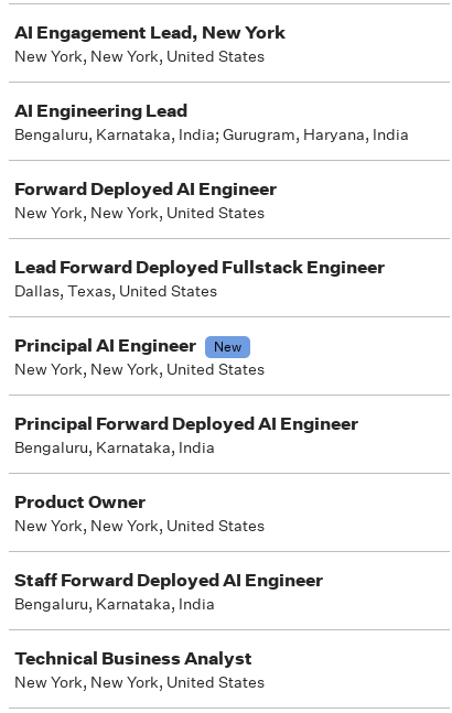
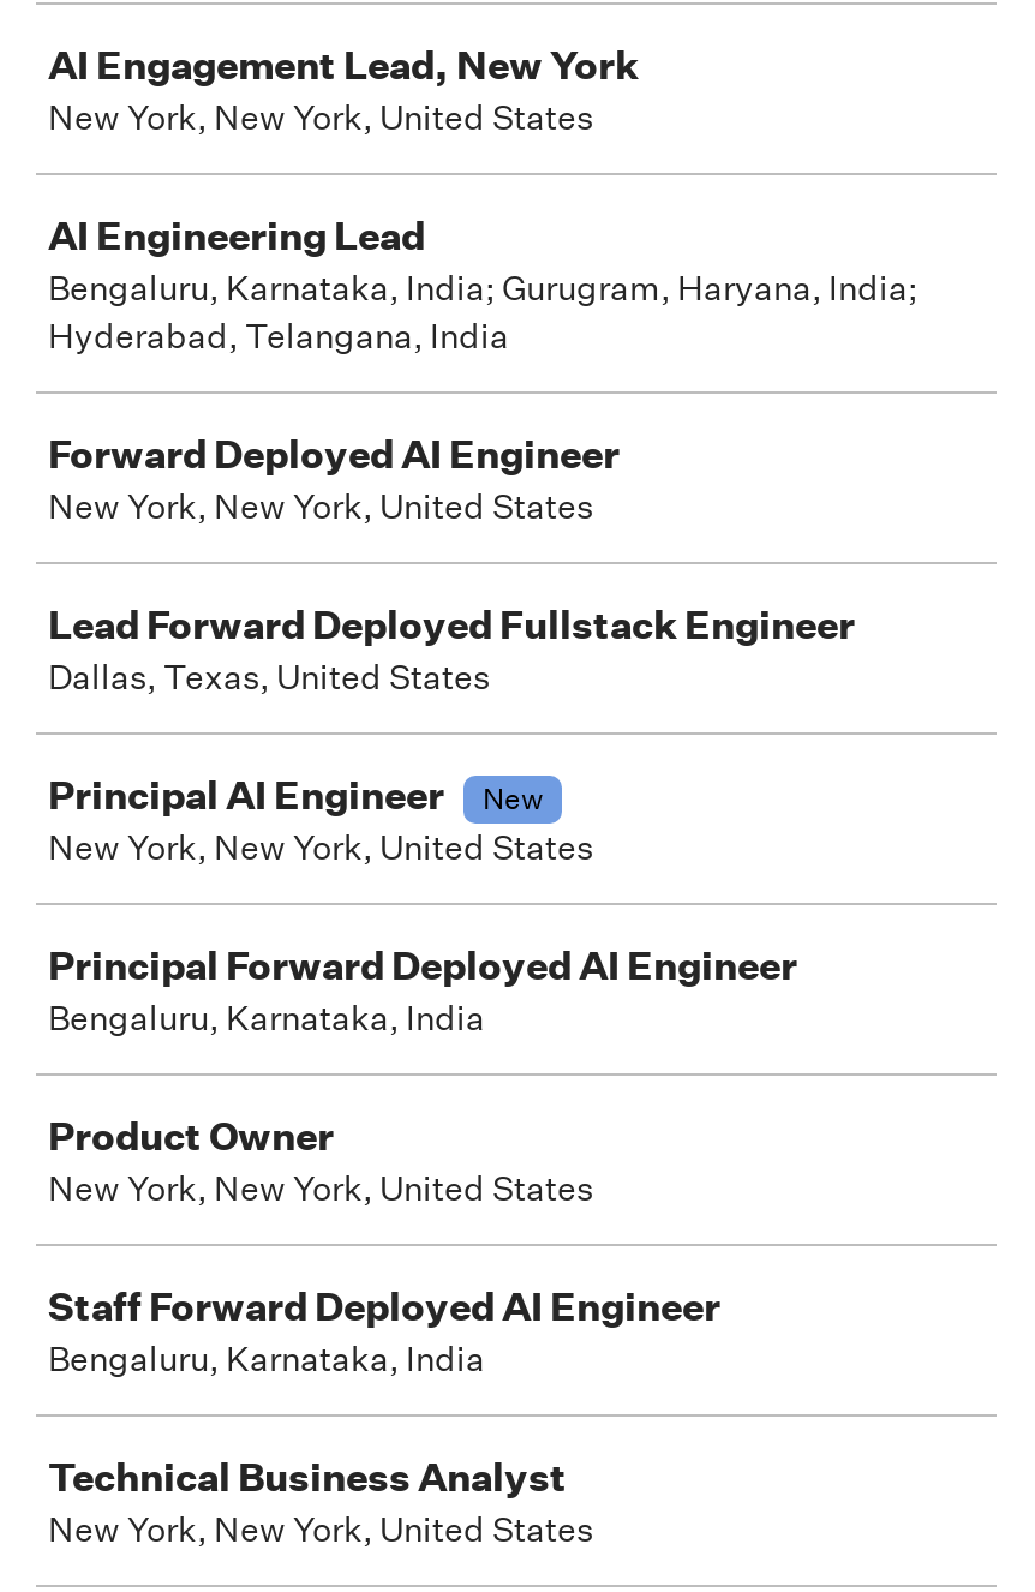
- Bengaluru, Karnataka, India; Gurugram, Haryana, India
+ Bengaluru, Karnataka, India; Gurugram, Haryana, India;
+ Hyderabad, Telangana, India
